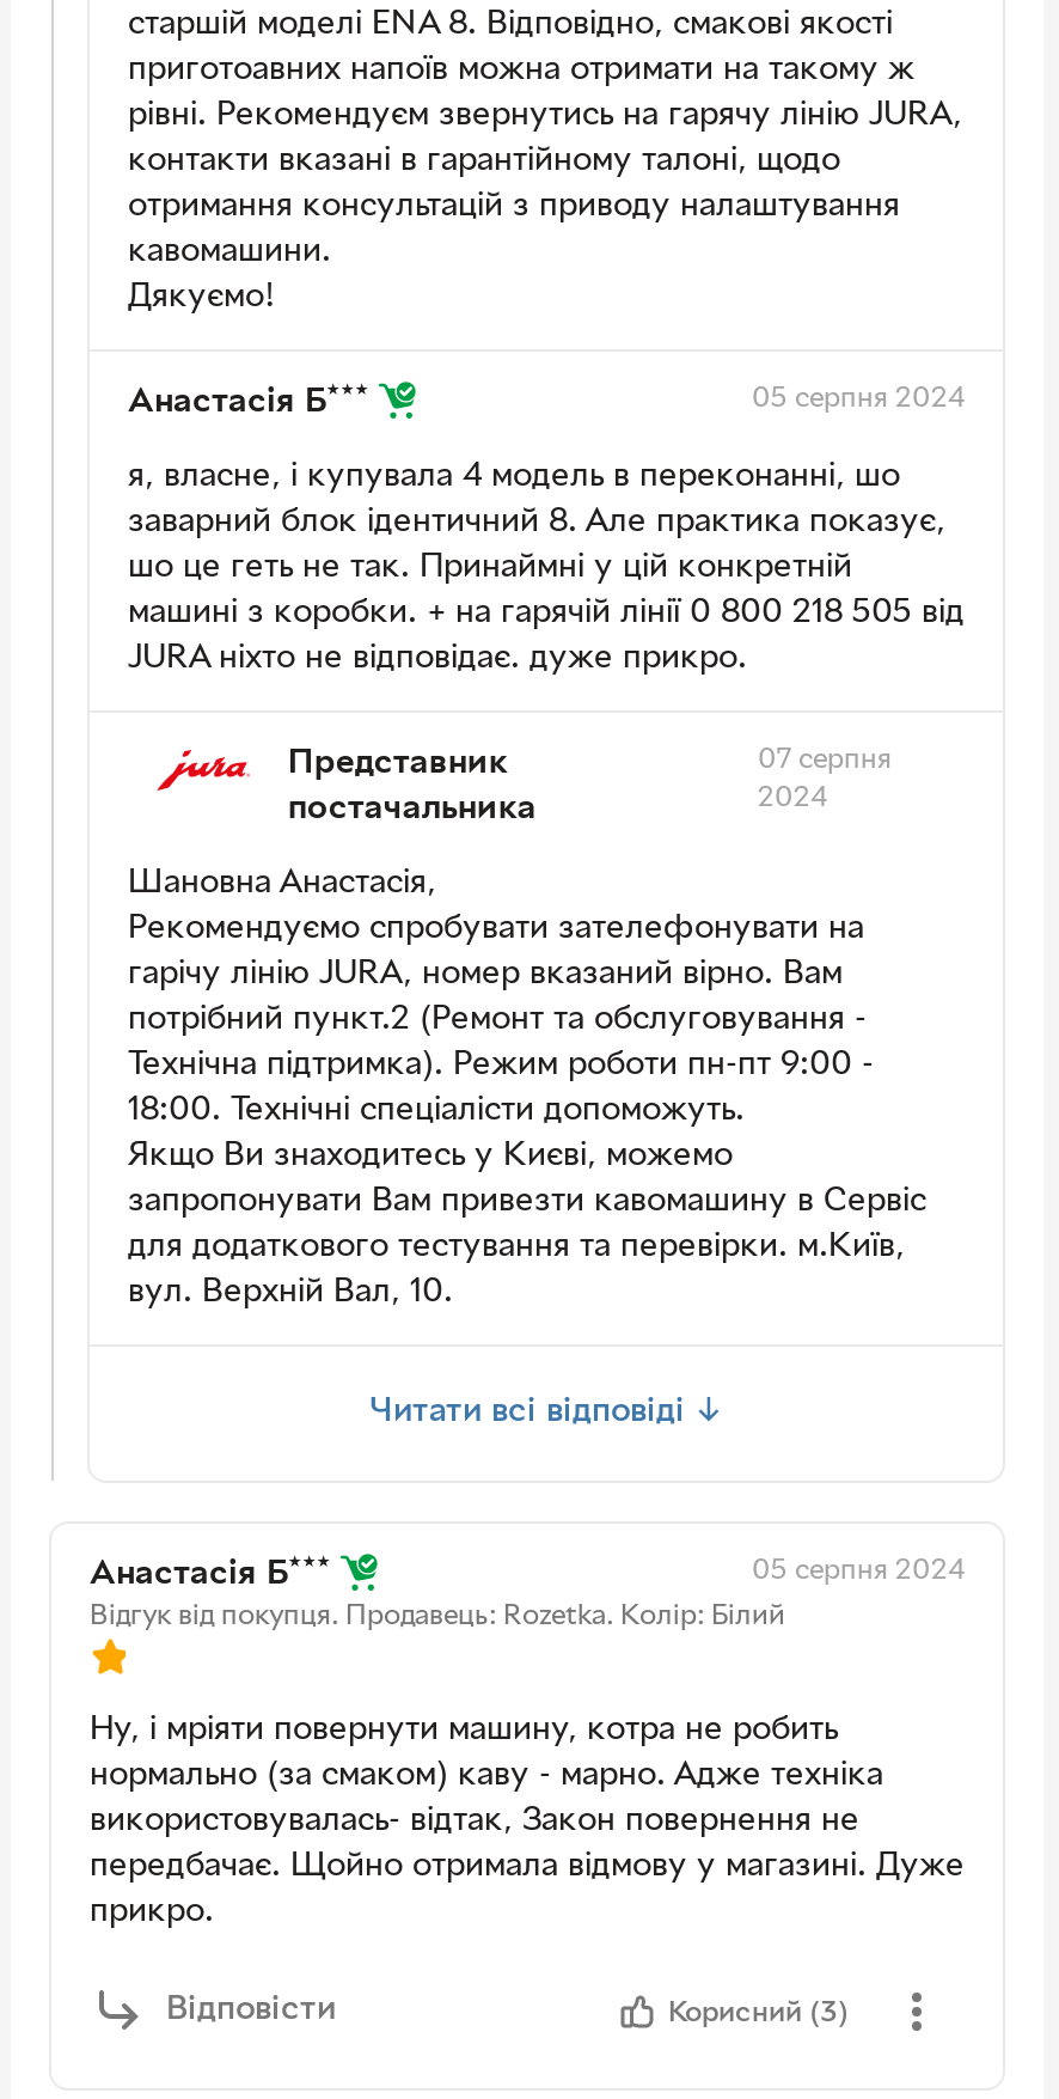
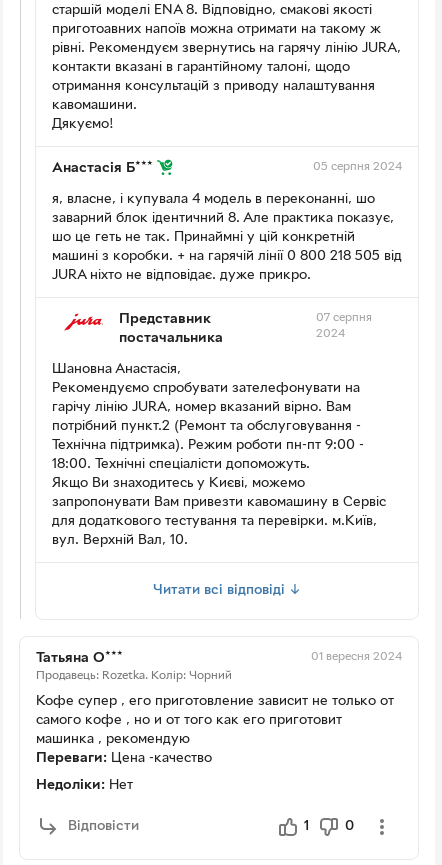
- Анастасія Б***
- 05 серпня 2024
+ Татьяна О***
+ 01 вересня 2024

- Відгук від покупця. Продавець: Rozetka. Колір: Білий
+ Продавець: Rozetka. Колір: Чорний

- Ну, і мріяти повернути машину, котра не робить
+ Кофе супер , его приготовление зависит не только от

- нормально (за смаком) каву - марно. Адже техніка
+ самого кофе , но и от того как его приготовит

- використовувалась- відтак, Закон повернення не
+ машинка , рекомендую

- передбачає. Щойно отримала відмову у магазині. Дуже
+ Переваги: Цена -качество

- прикро.
+ Недоліки: Нет

- Корисний (3)
+ 1
+ 0
